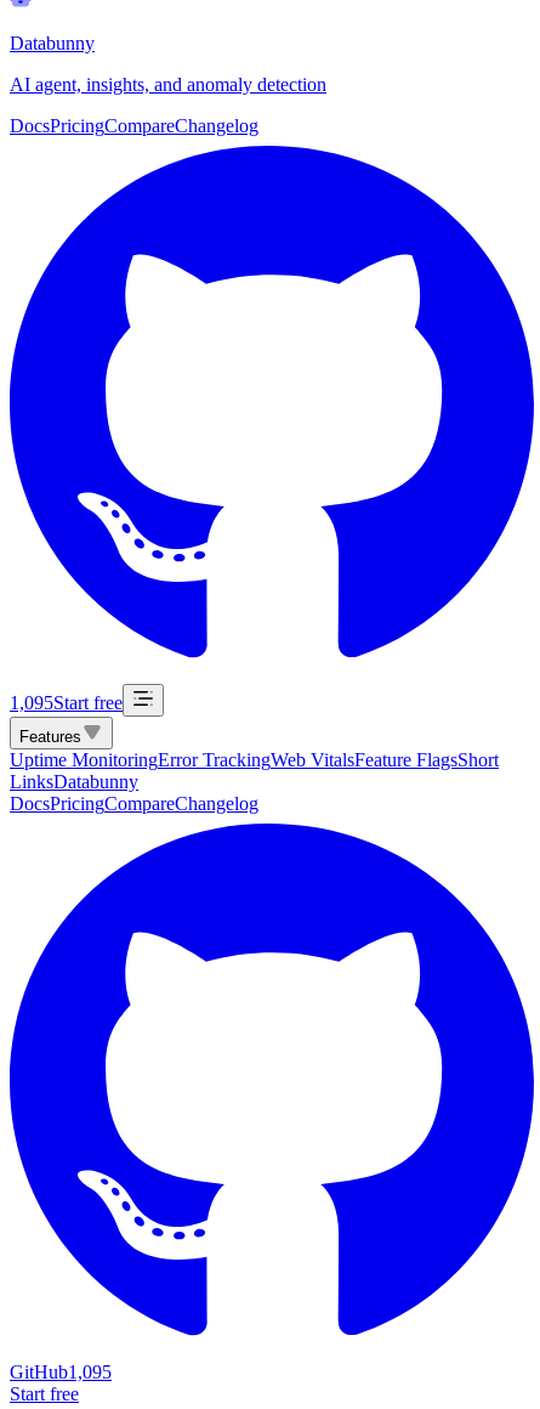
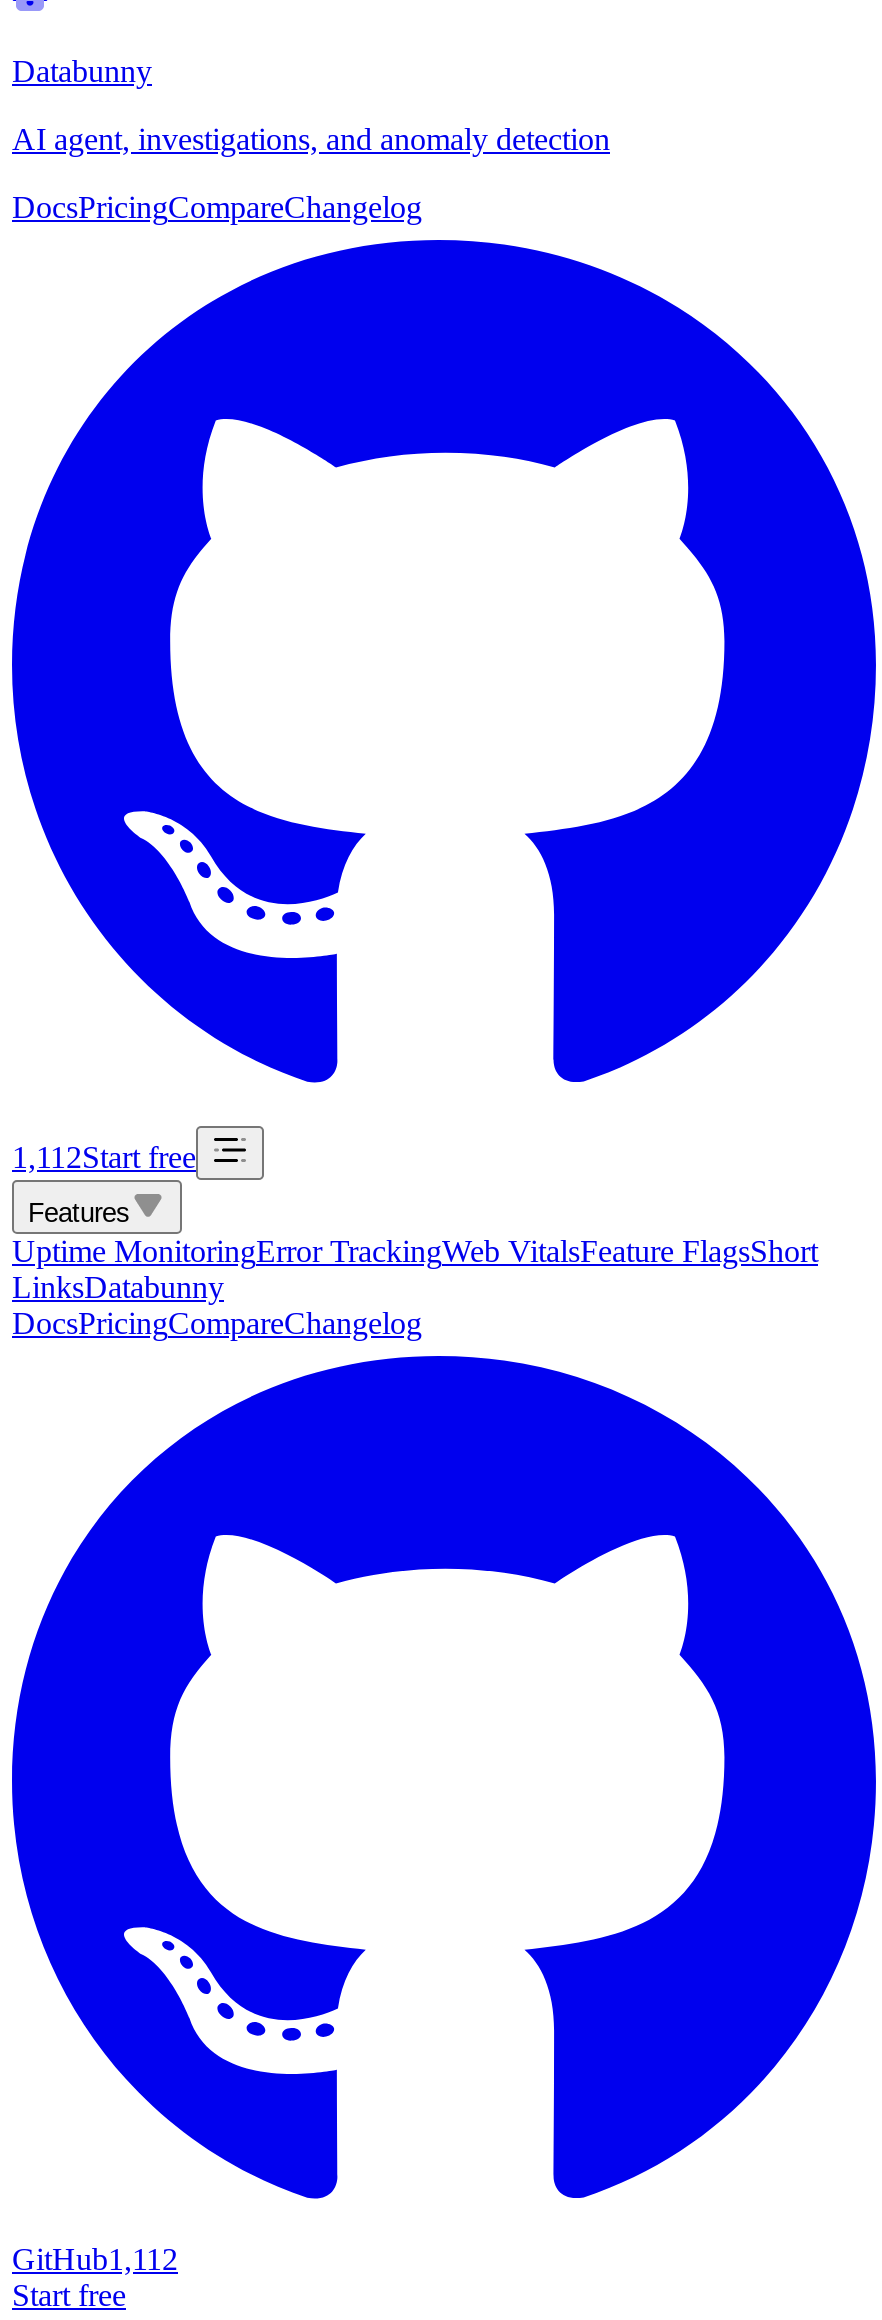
- AI agent, insights, and anomaly detection
+ AI agent, investigations, and anomaly detection

- 1,095Start free
+ 1,112Start free

- GitHub1,095
+ GitHub1,112
